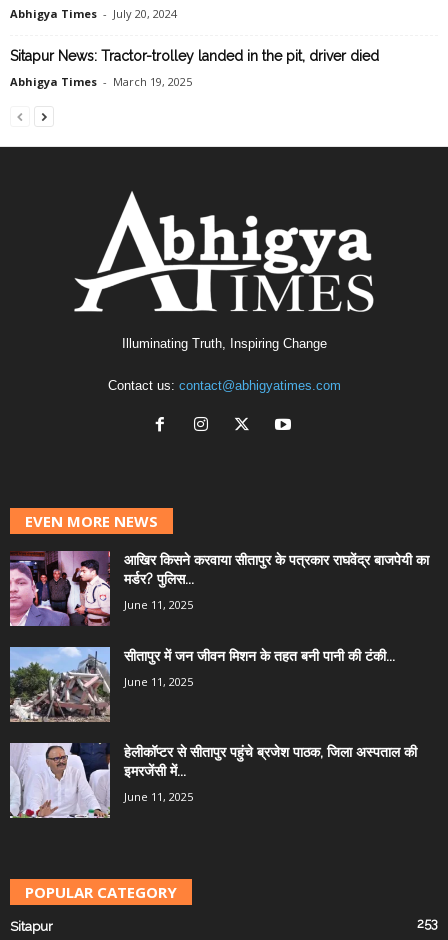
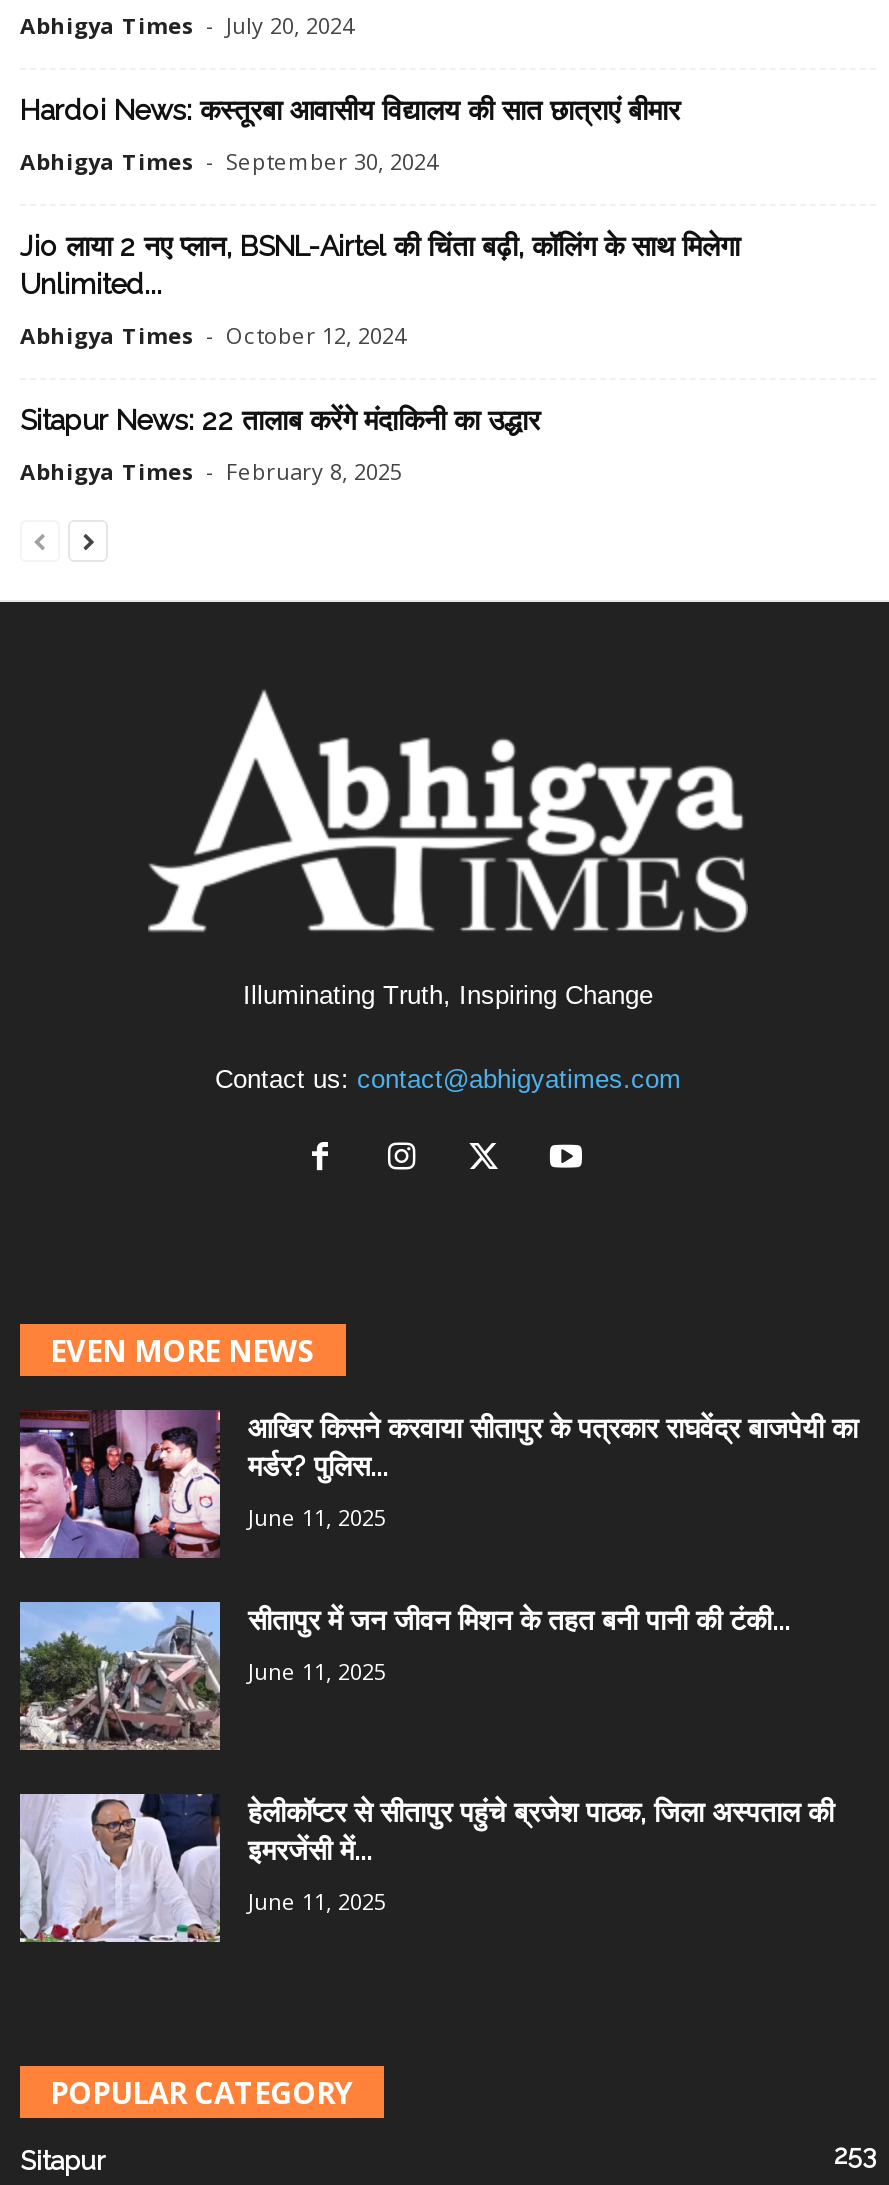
- Sitapur News: Tractor-trolley landed in the pit, driver died
- Abhigya Times - March 19, 2025
+ Hardoi News: कस्तूरबा आवासीय विद्यालय की सात छात्राएं बीमार
+ Abhigya Times - September 30, 2024
+ Jio लाया 2 नए प्लान, BSNL-Airtel की चिंता बढ़ी, कॉलिंग के साथ मिलेगा
+ Unlimited...
+ Abhigya Times - October 12, 2024
+ Sitapur News: 22 तालाब करेंगे मंदाकिनी का उद्धार
+ Abhigya Times - February 8, 2025
